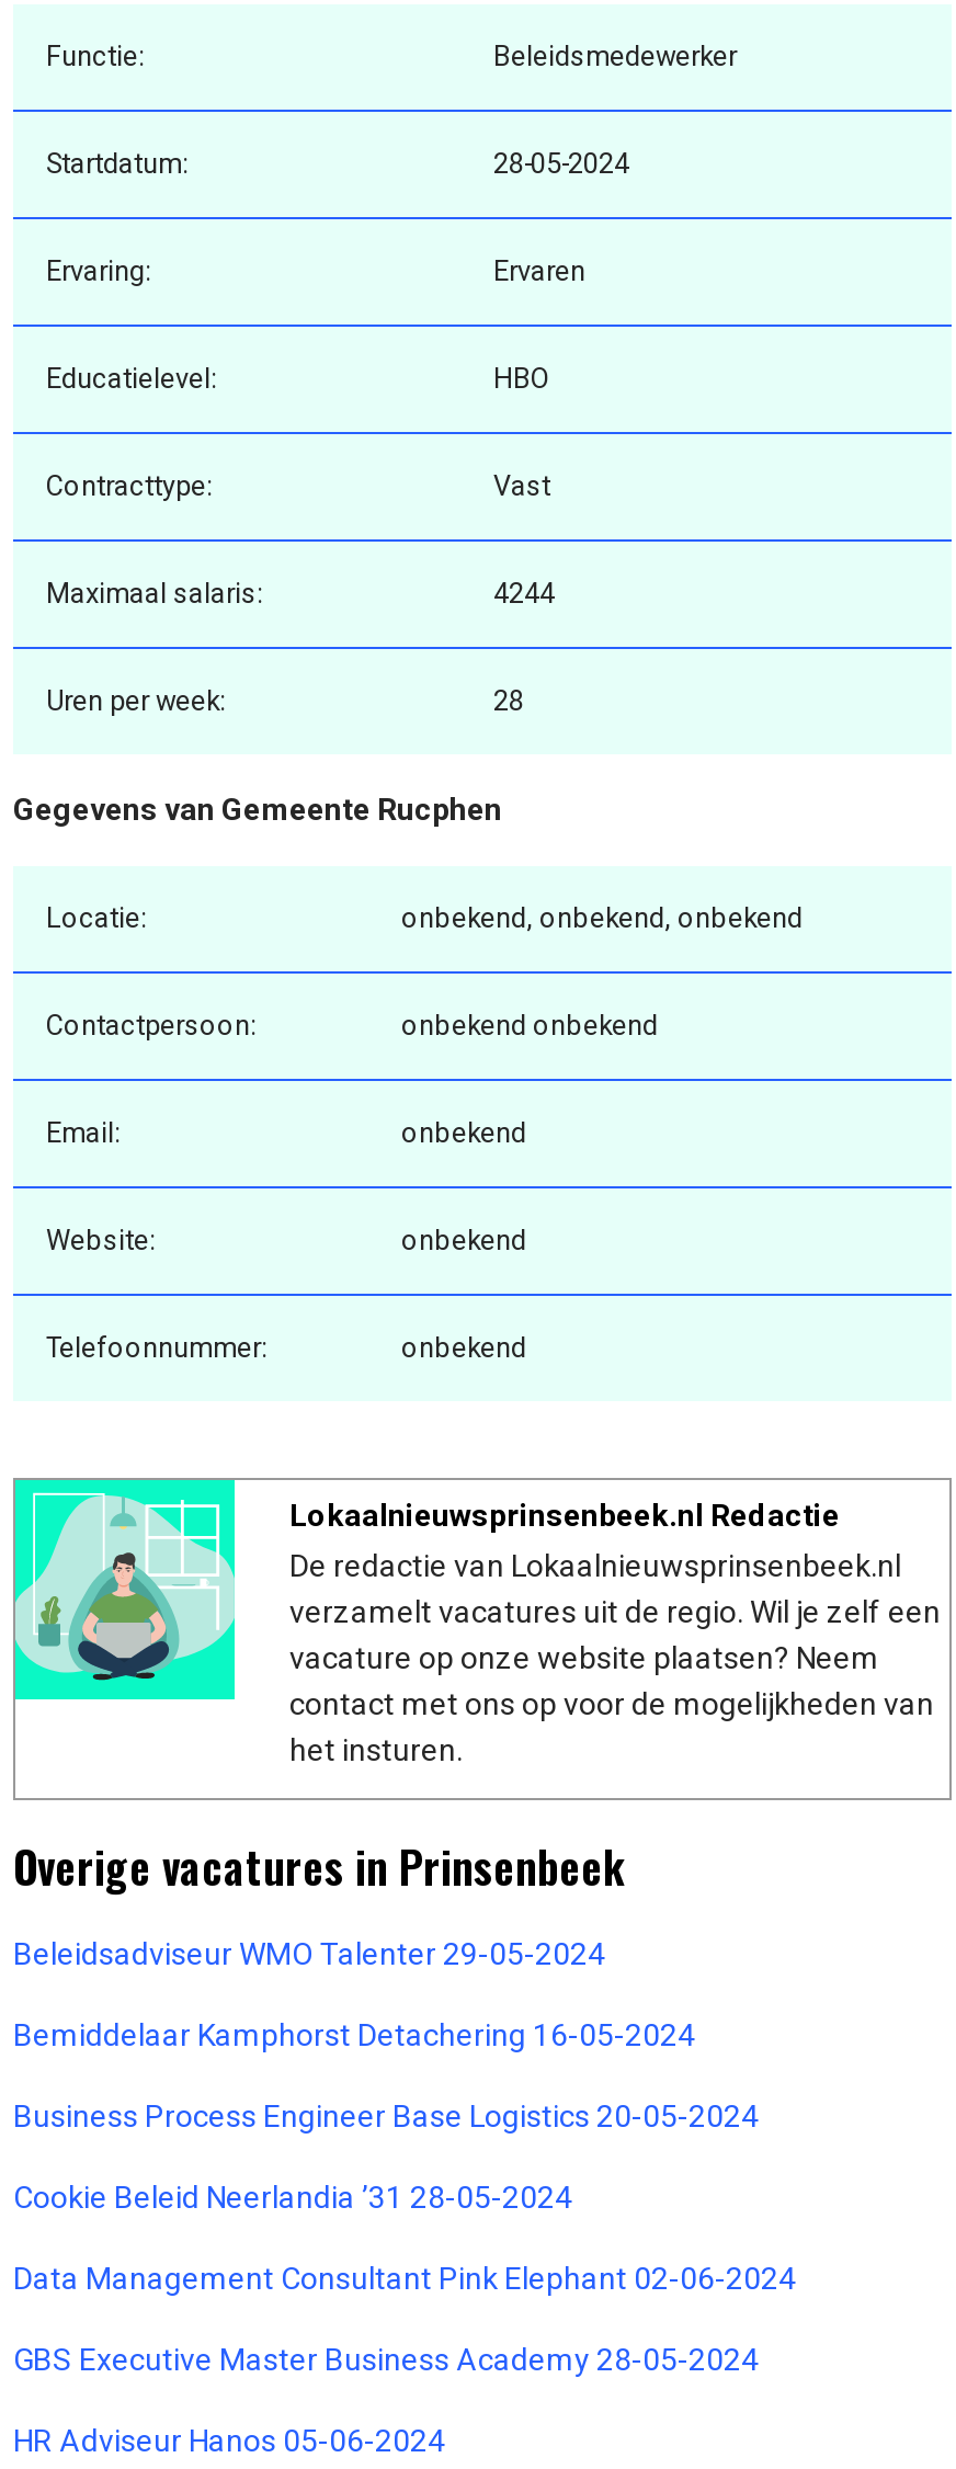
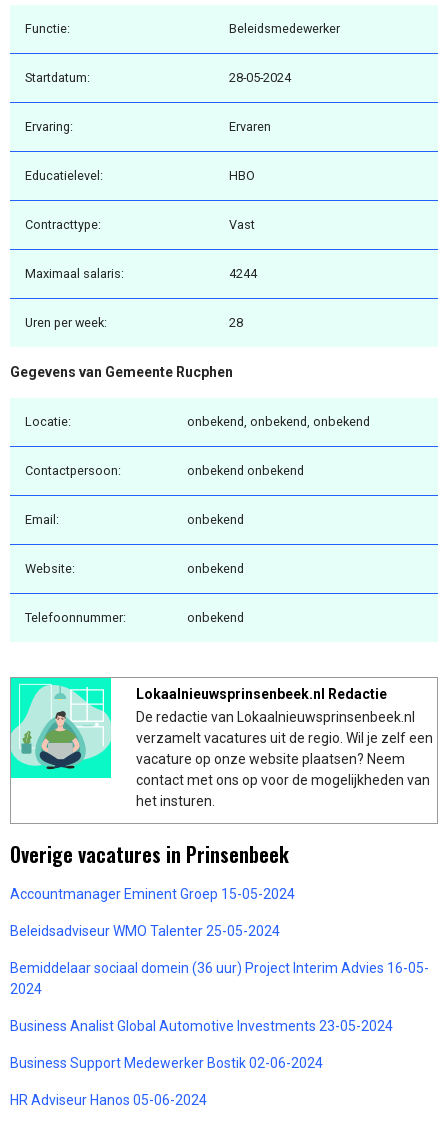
- Beleidsadviseur WMO Talenter 29-05-2024
- Bemiddelaar Kamphorst Detachering 16-05-2024
- Business Process Engineer Base Logistics 20-05-2024
- Cookie Beleid Neerlandia ’31 28-05-2024
- Data Management Consultant Pink Elephant 02-06-2024
- GBS Executive Master Business Academy 28-05-2024
+ Accountmanager Eminent Groep 15-05-2024
+ Beleidsadviseur WMO Talenter 25-05-2024
+ Bemiddelaar sociaal domein (36 uur) Project Interim Advies 16-05-
+ 2024
+ Business Analist Global Automotive Investments 23-05-2024
+ Business Support Medewerker Bostik 02-06-2024
